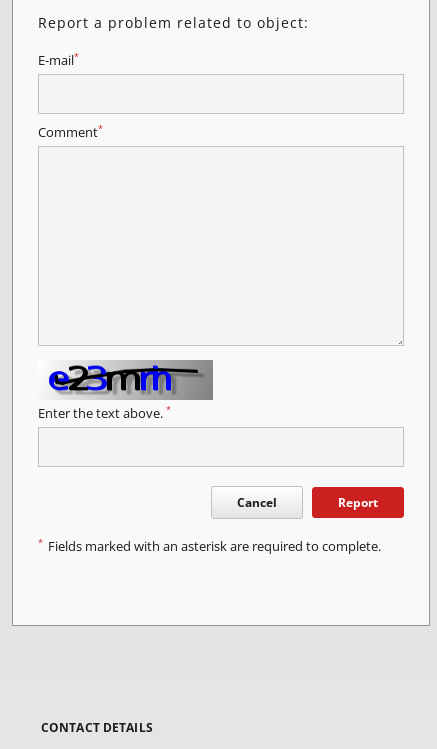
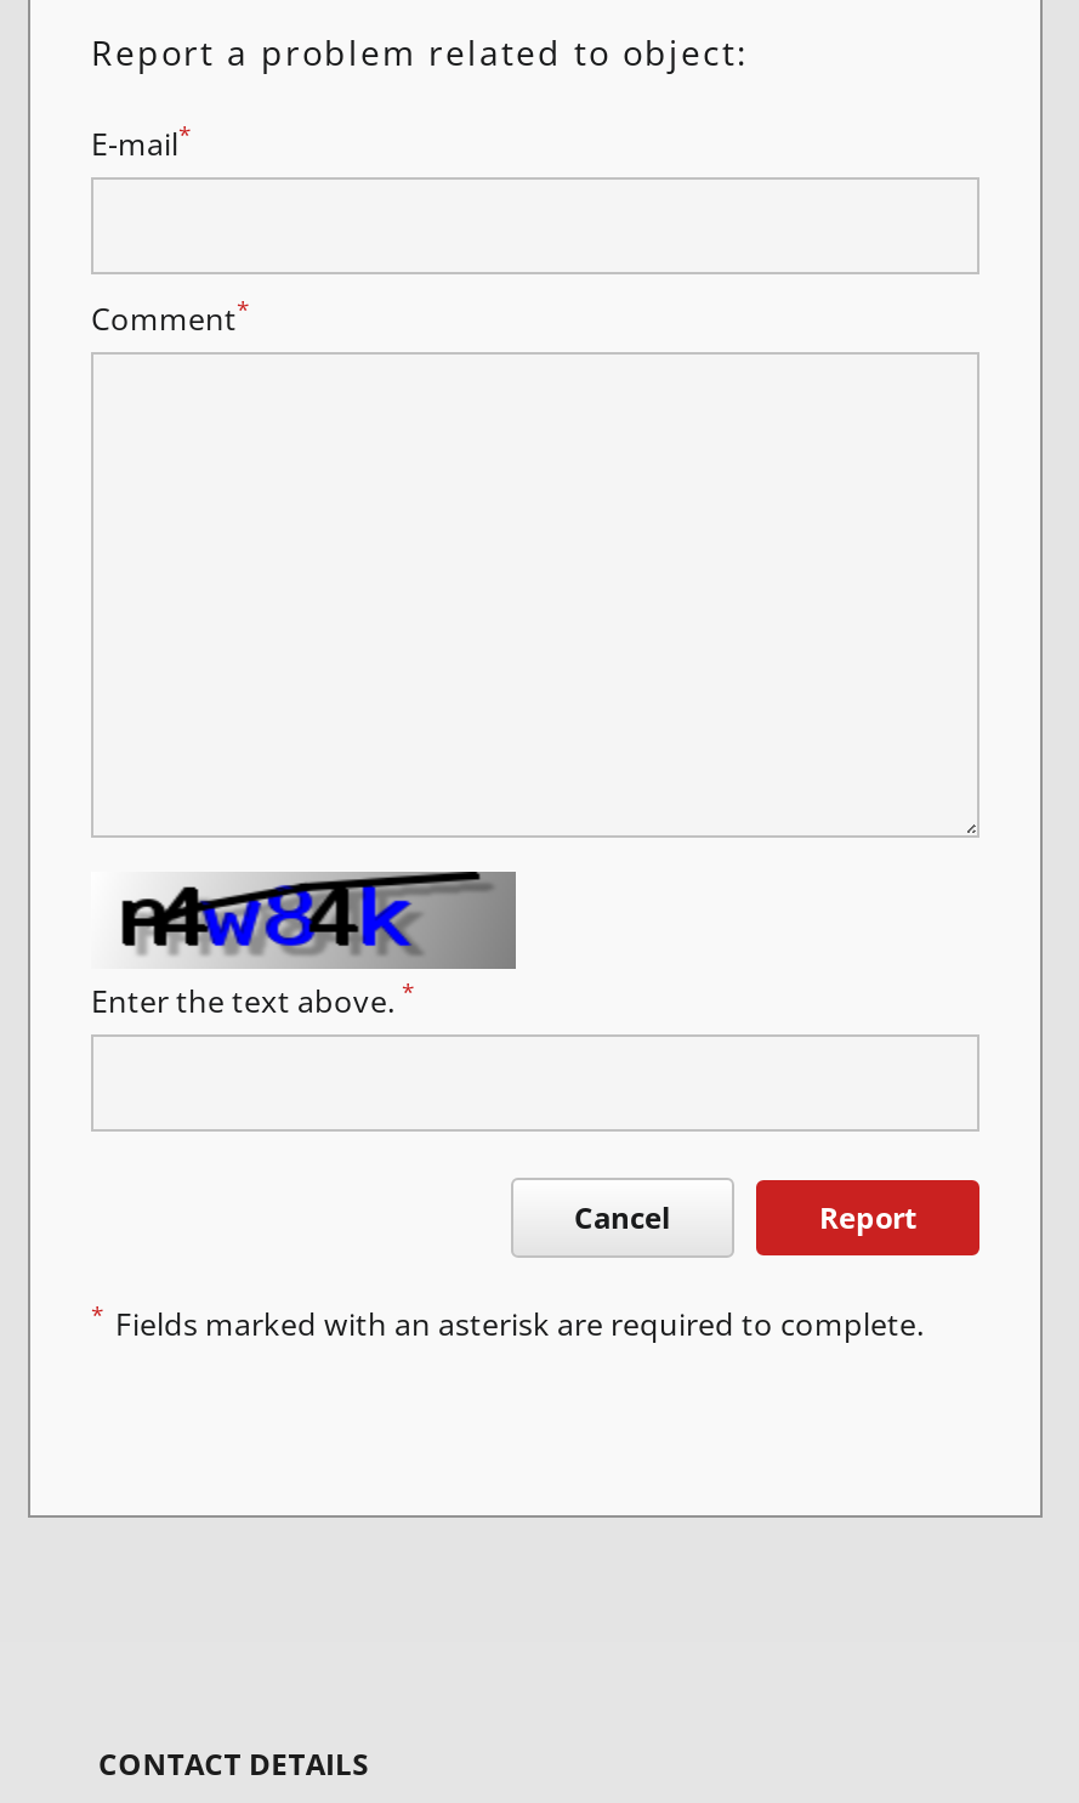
- [image]
+ [image]
